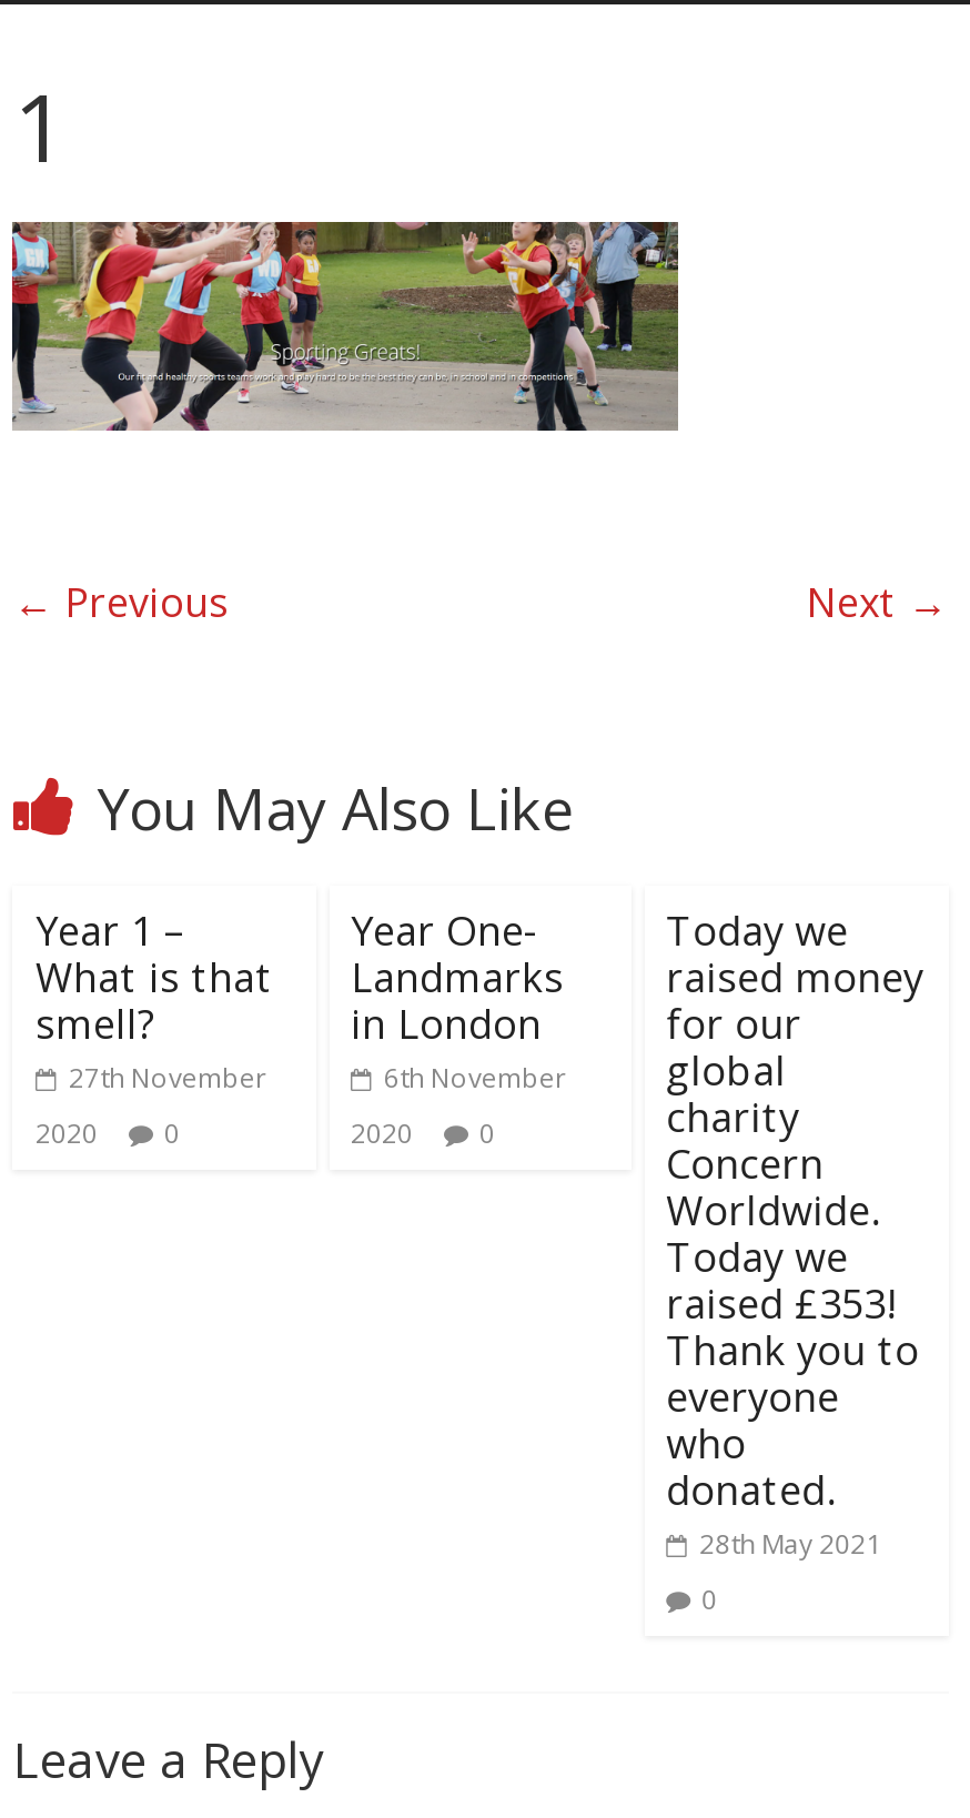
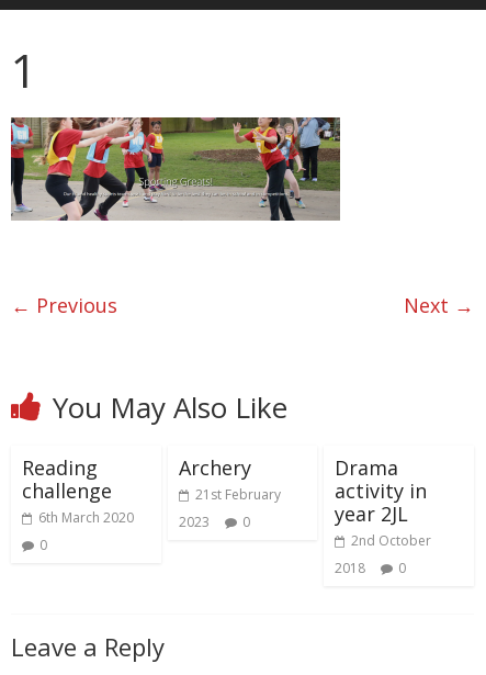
- Year 1 –
- What is that
- smell?
- 27th November
- 2020
+ Reading
+ challenge
+ 6th March 2020

- Year One-
- Landmarks
- in London
- 6th November
+ Archery
+ 21st February

- Today we
- raised money
- for our
- global
- charity
- Concern
- Worldwide.
- Today we
- raised £353!
- Thank you to
- everyone
- who
- donated.
- 28th May 2021
+ Drama
+ activity in
+ year 2JL
+ 2nd October
+ 2018

- 2020 0
+ 2023 0
